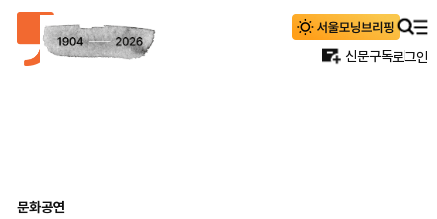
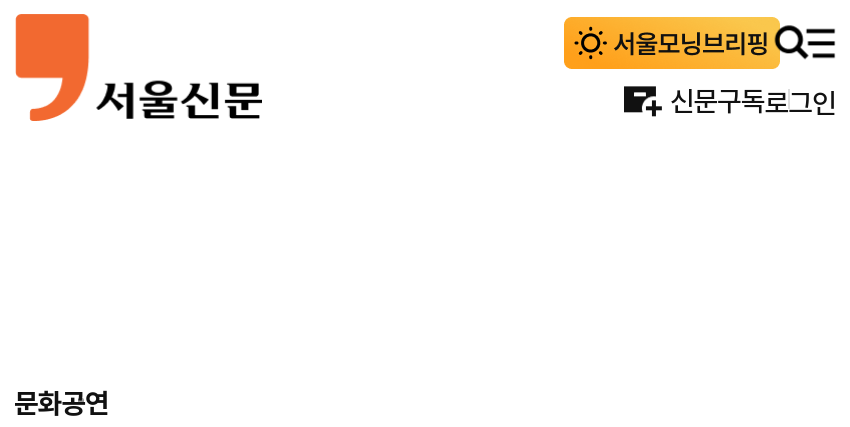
- [image]
+ [image]
